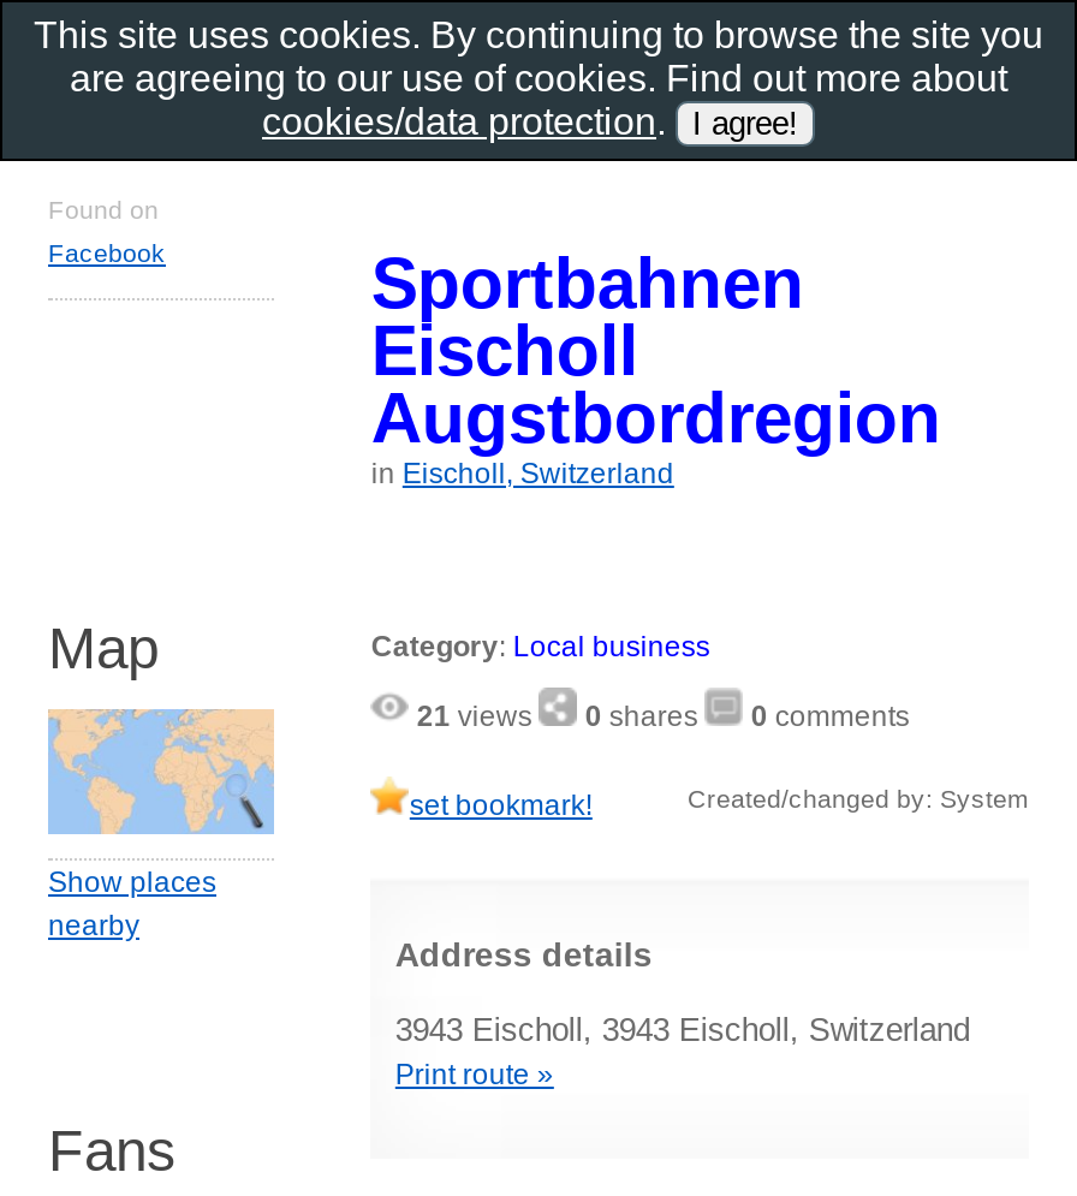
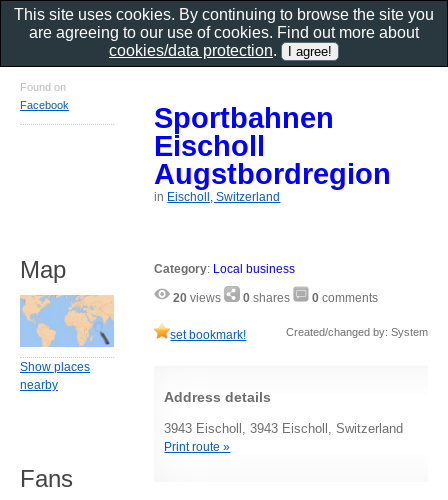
- 21 views 0 shares 0 comments
+ 20 views 0 shares 0 comments
